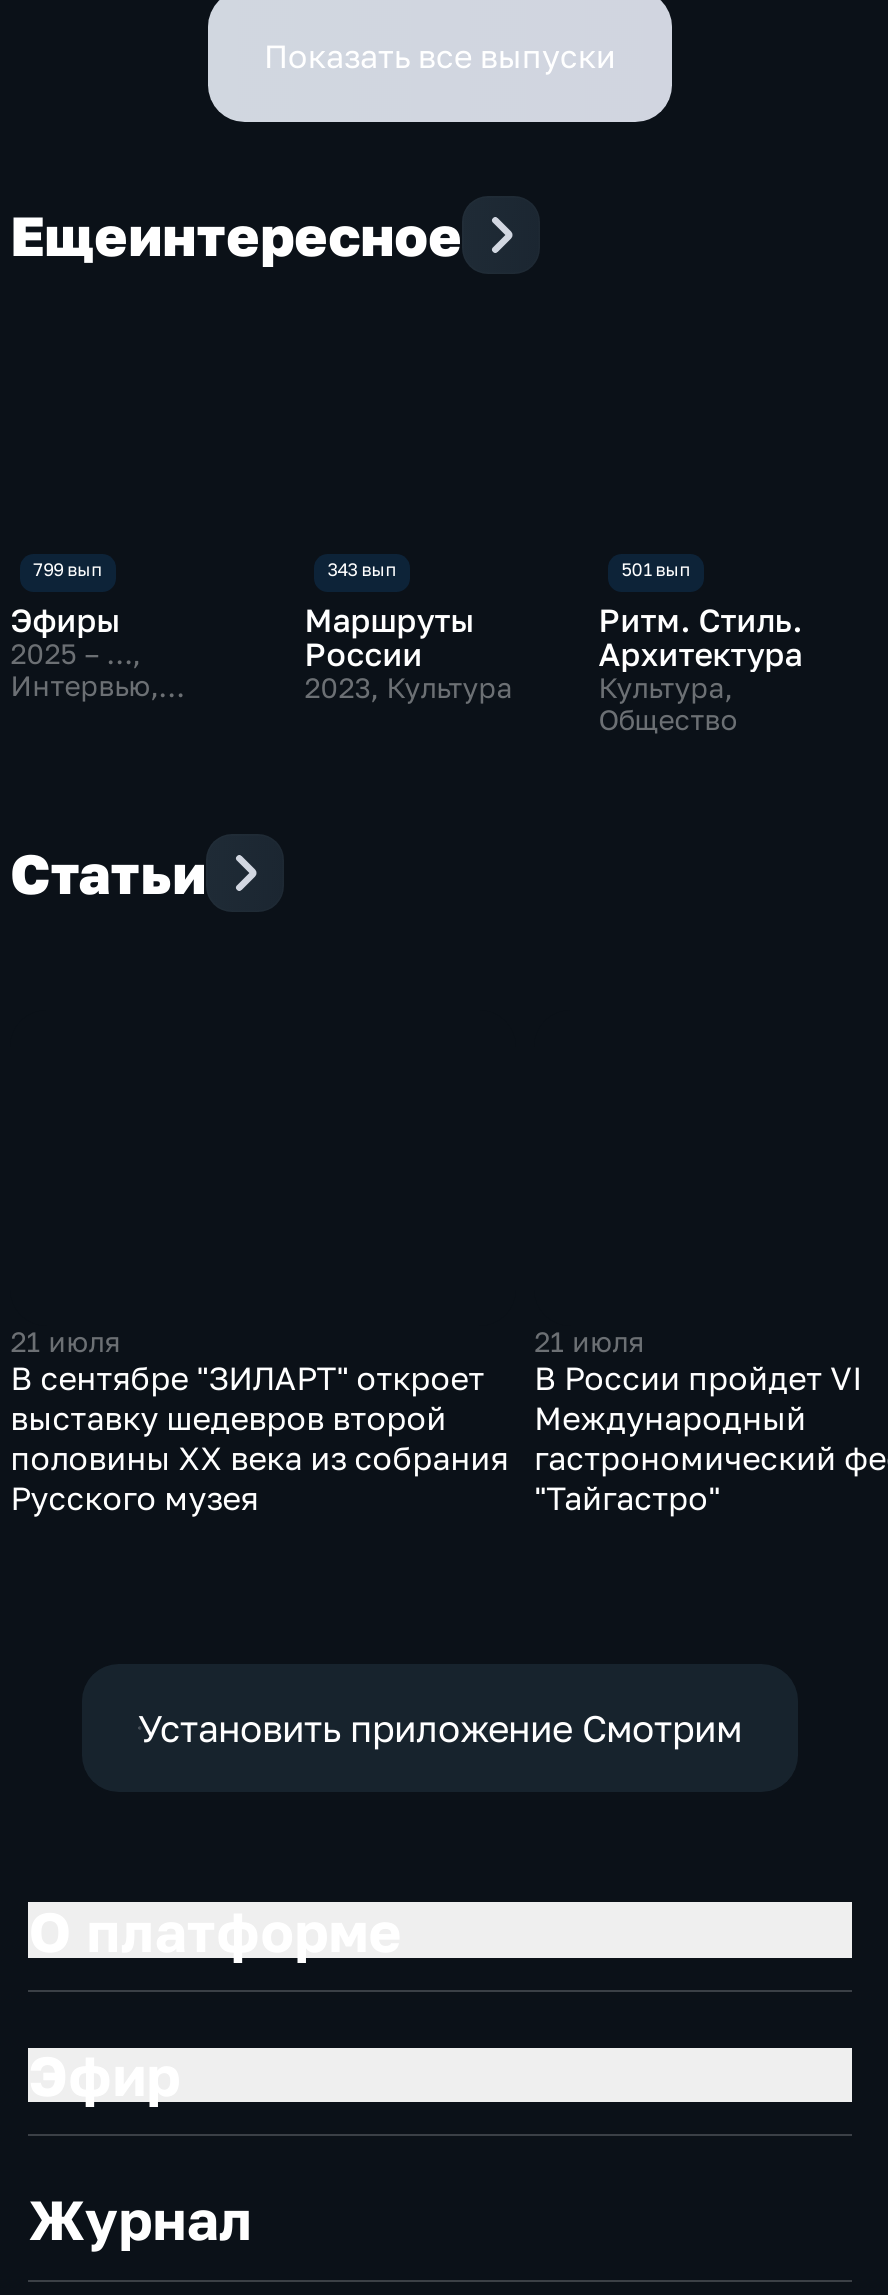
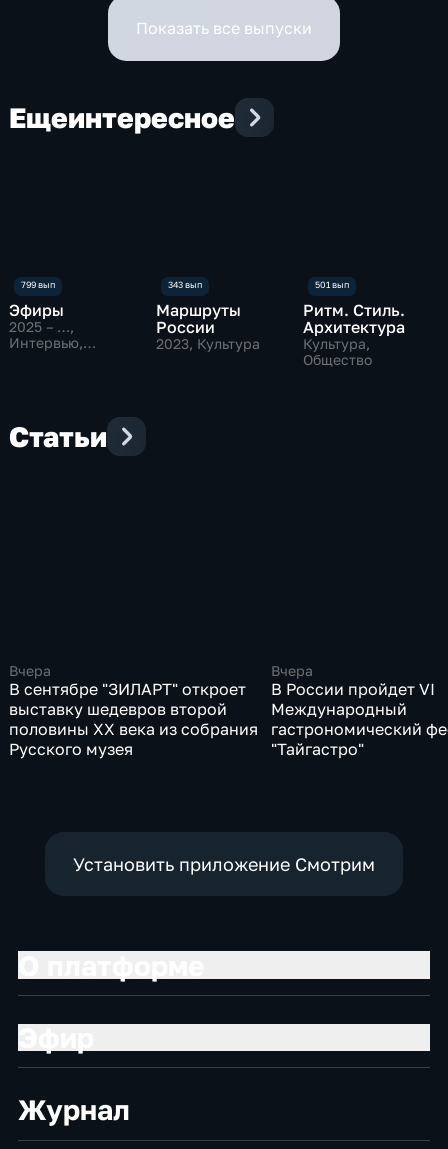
- 21 июля
+ Вчера

- 21 июля
+ Вчера
